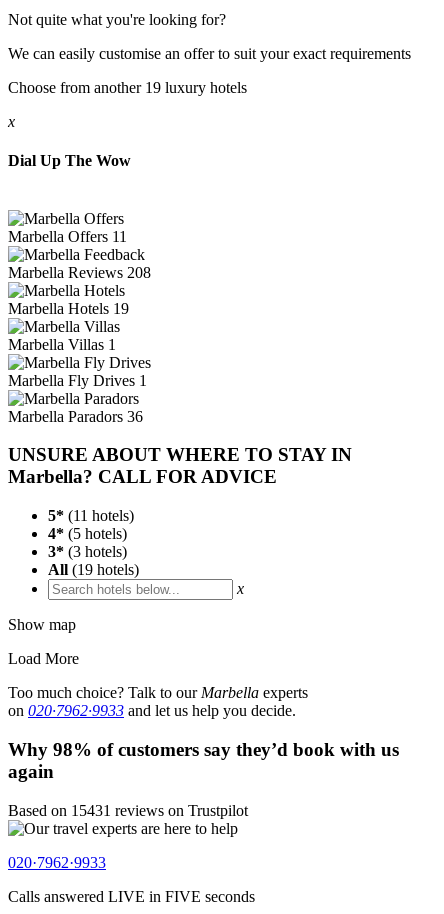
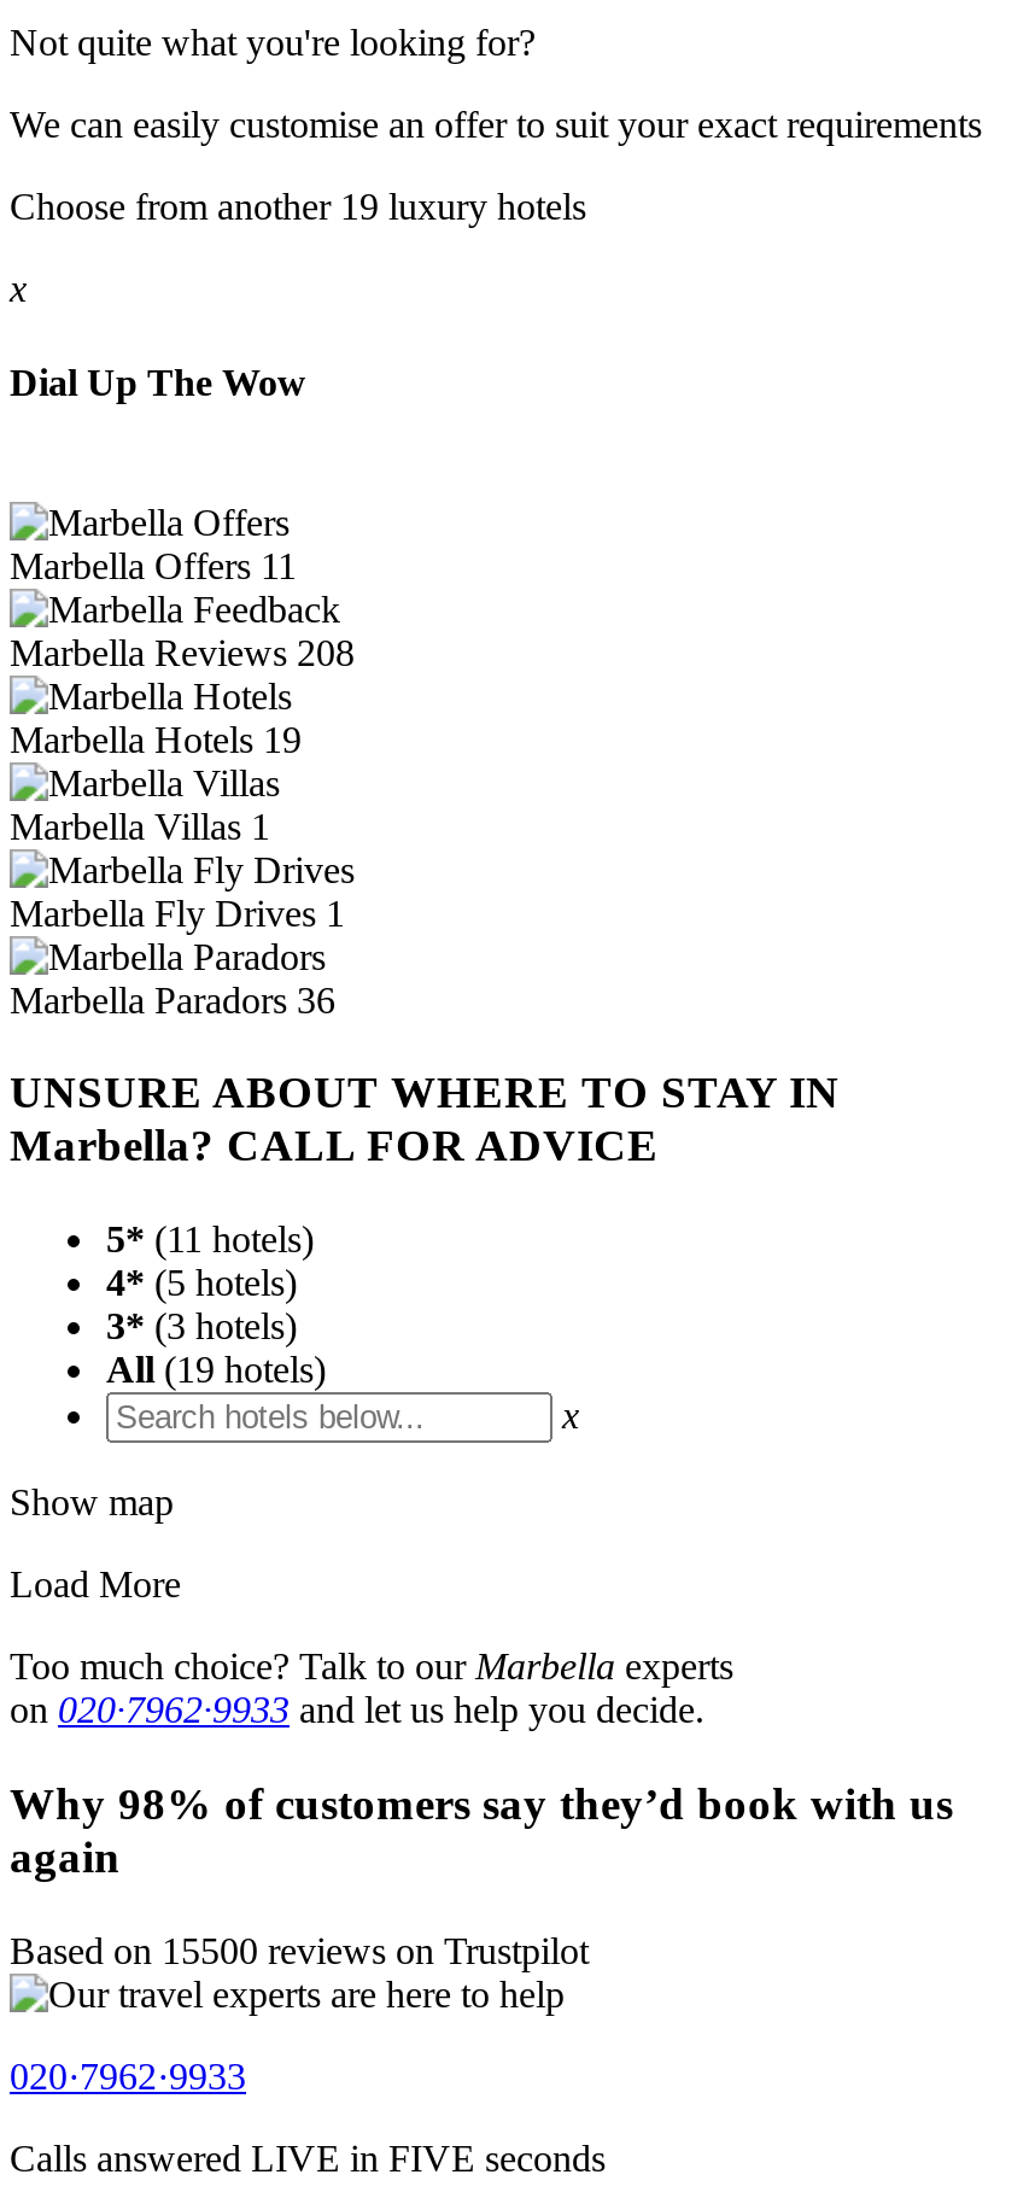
- Based on 15431 reviews on Trustpilot
+ Based on 15500 reviews on Trustpilot
